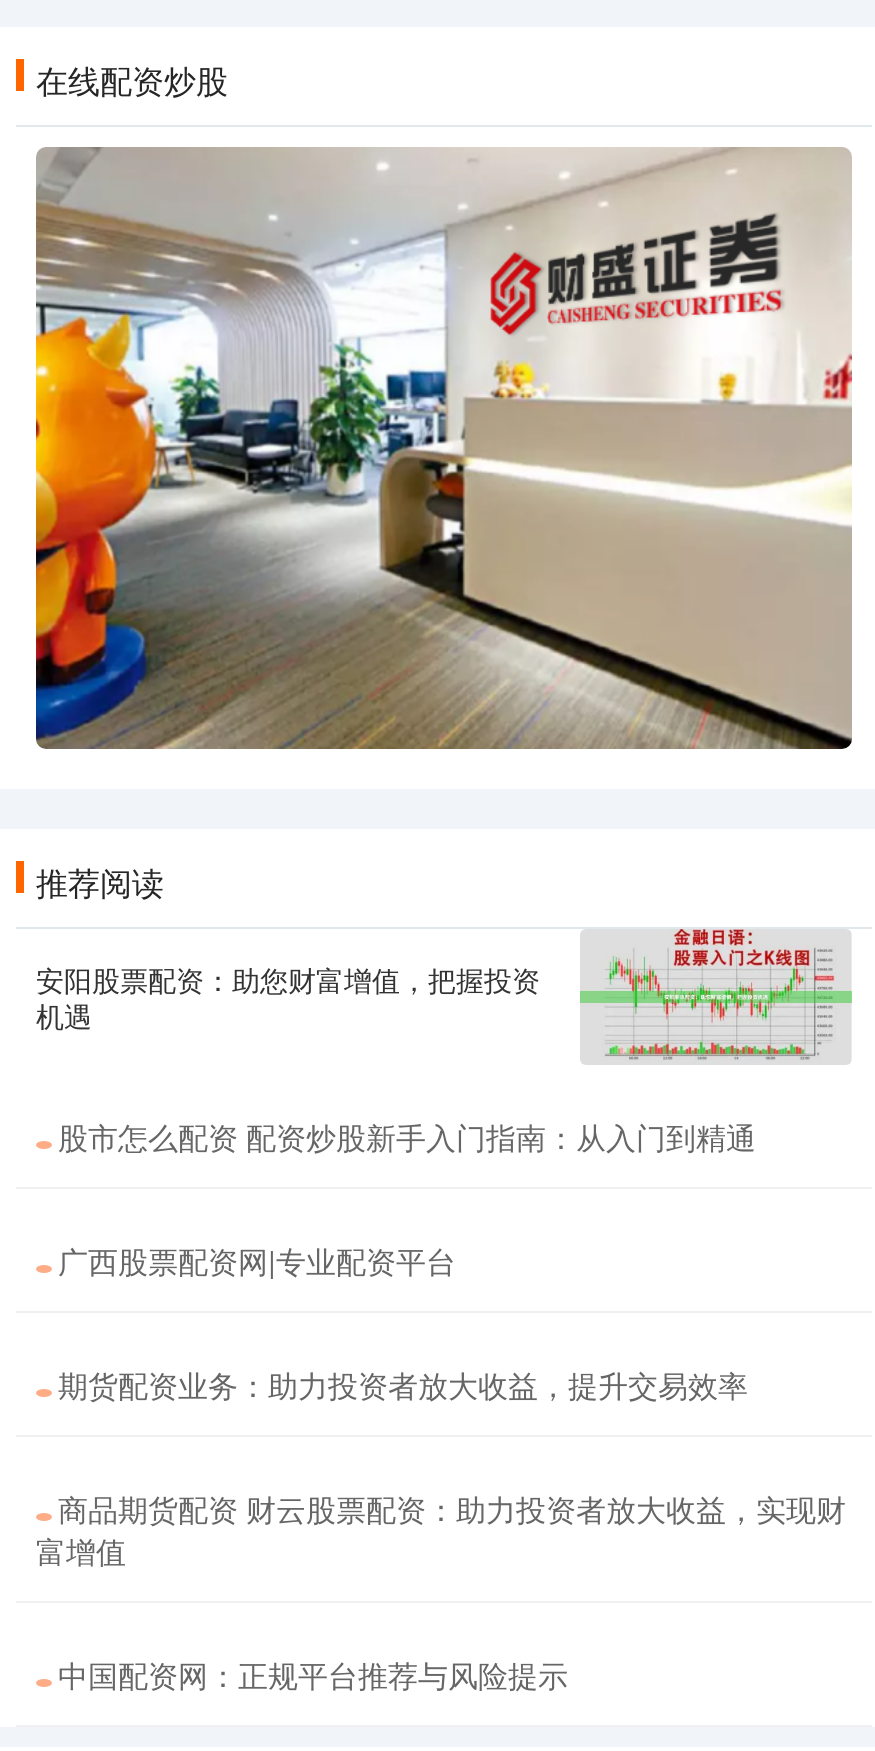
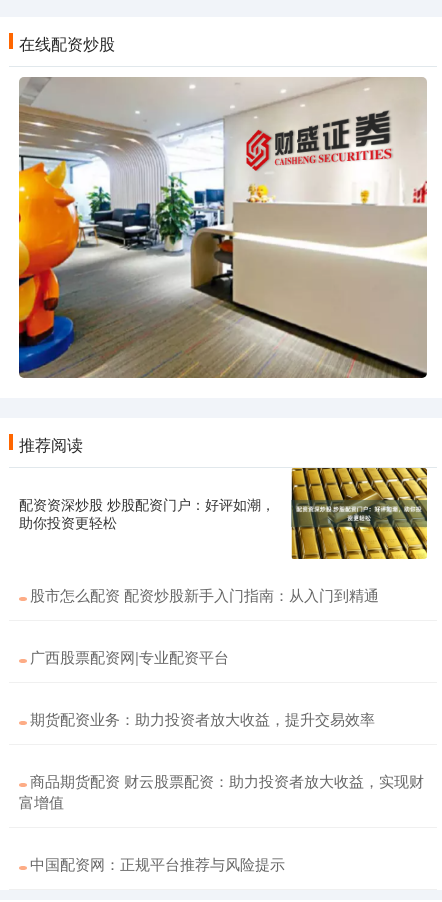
- [image]
- 安阳股票配资：助您财富增值，把握投资
- 机遇
+ [image]
+ 配资资深炒股 炒股配资门户：好评如潮，
+ 助你投资更轻松
